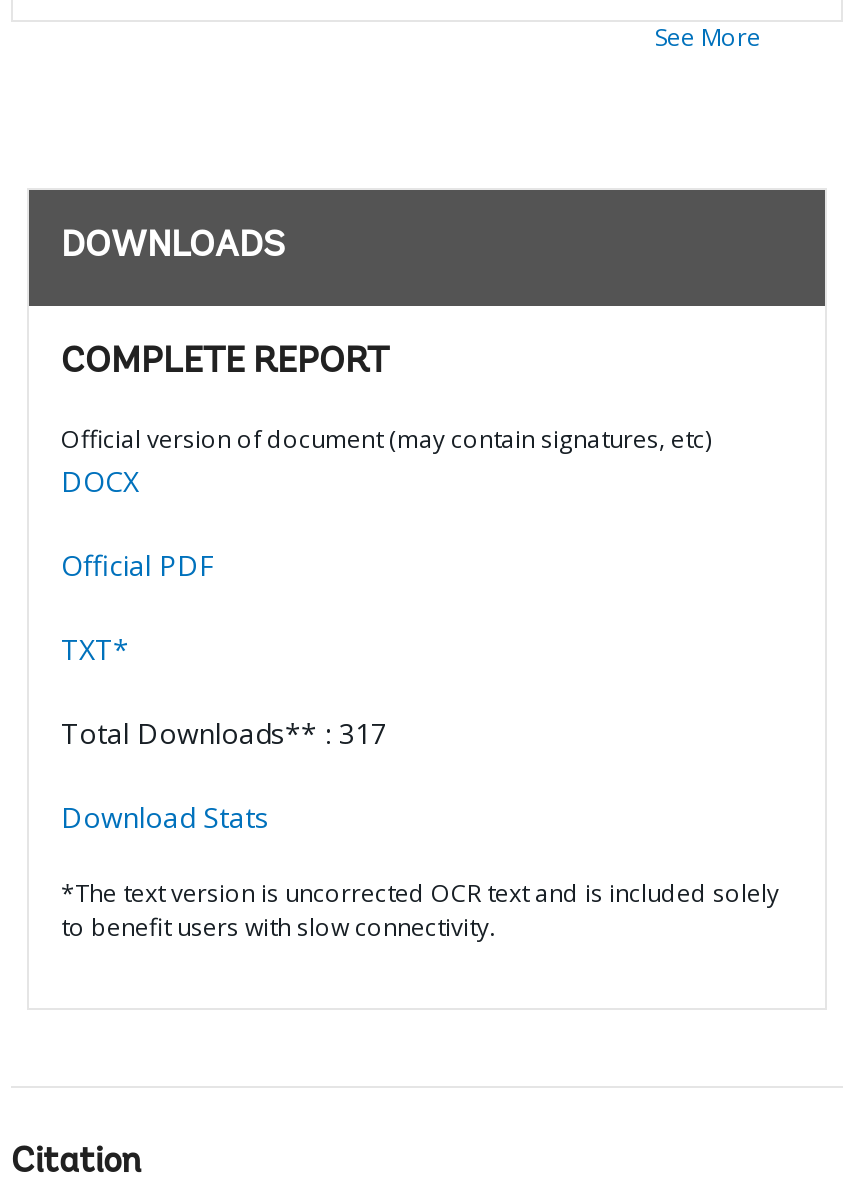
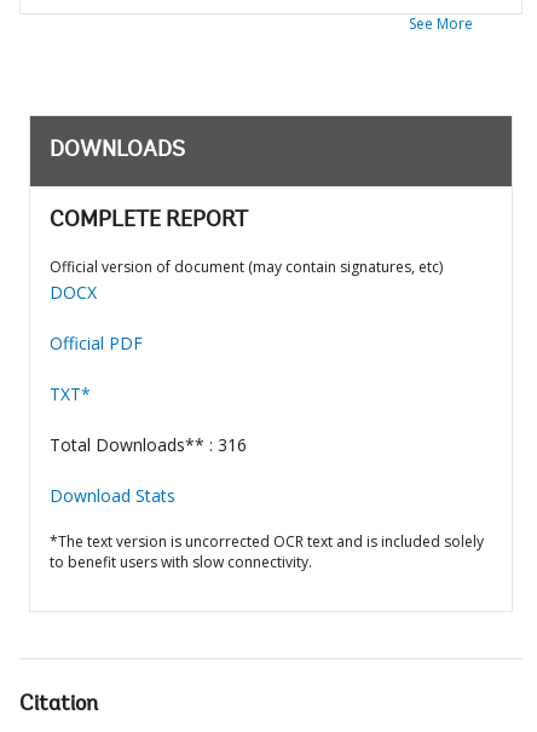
- Total Downloads** : 317
+ Total Downloads** : 316
